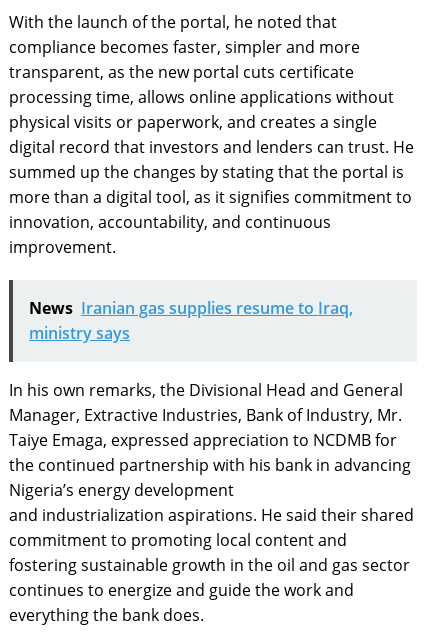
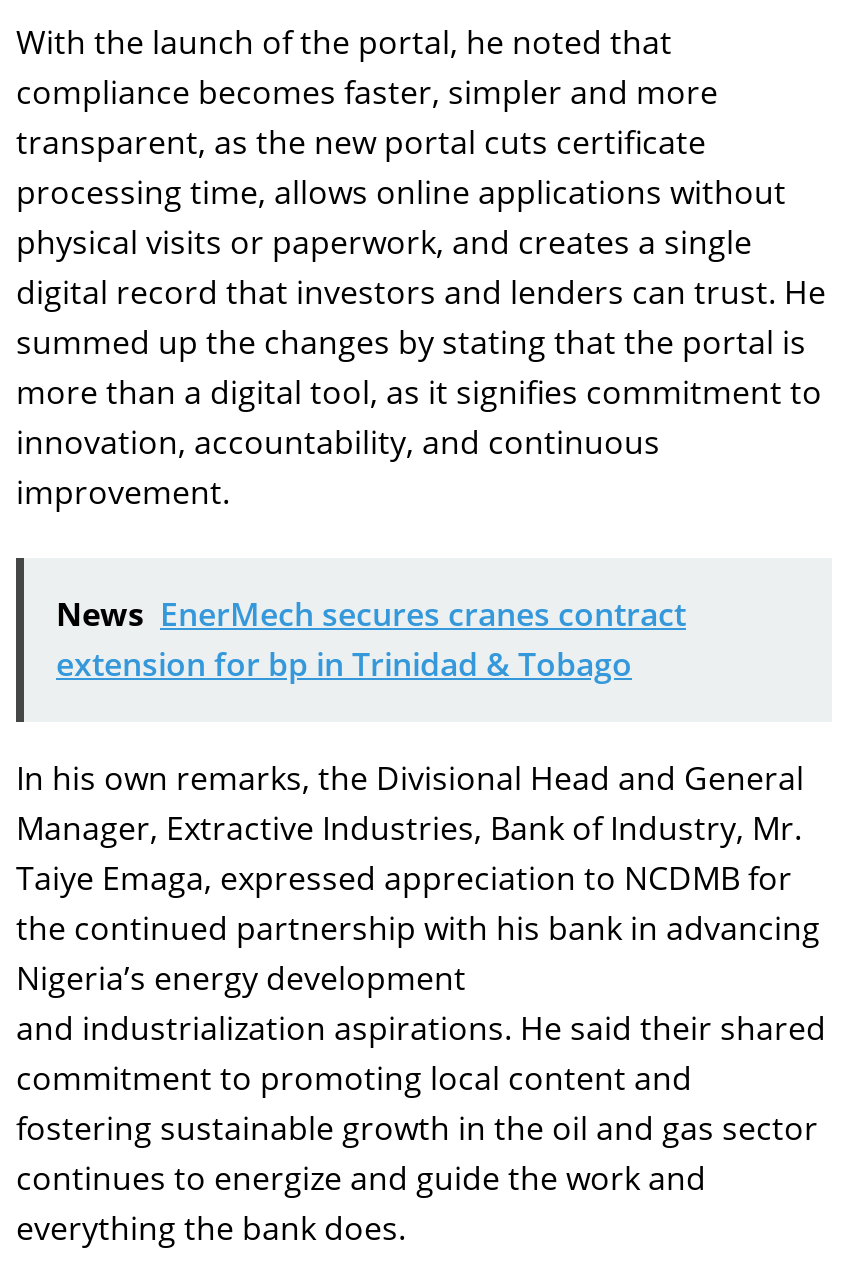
- News Iranian gas supplies resume to Iraq,
- ministry says
+ News EnerMech secures cranes contract
+ extension for bp in Trinidad & Tobago
